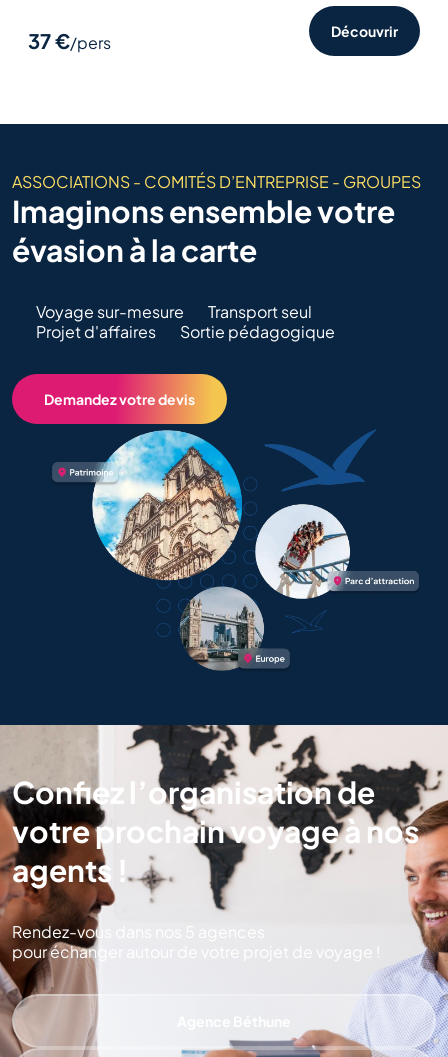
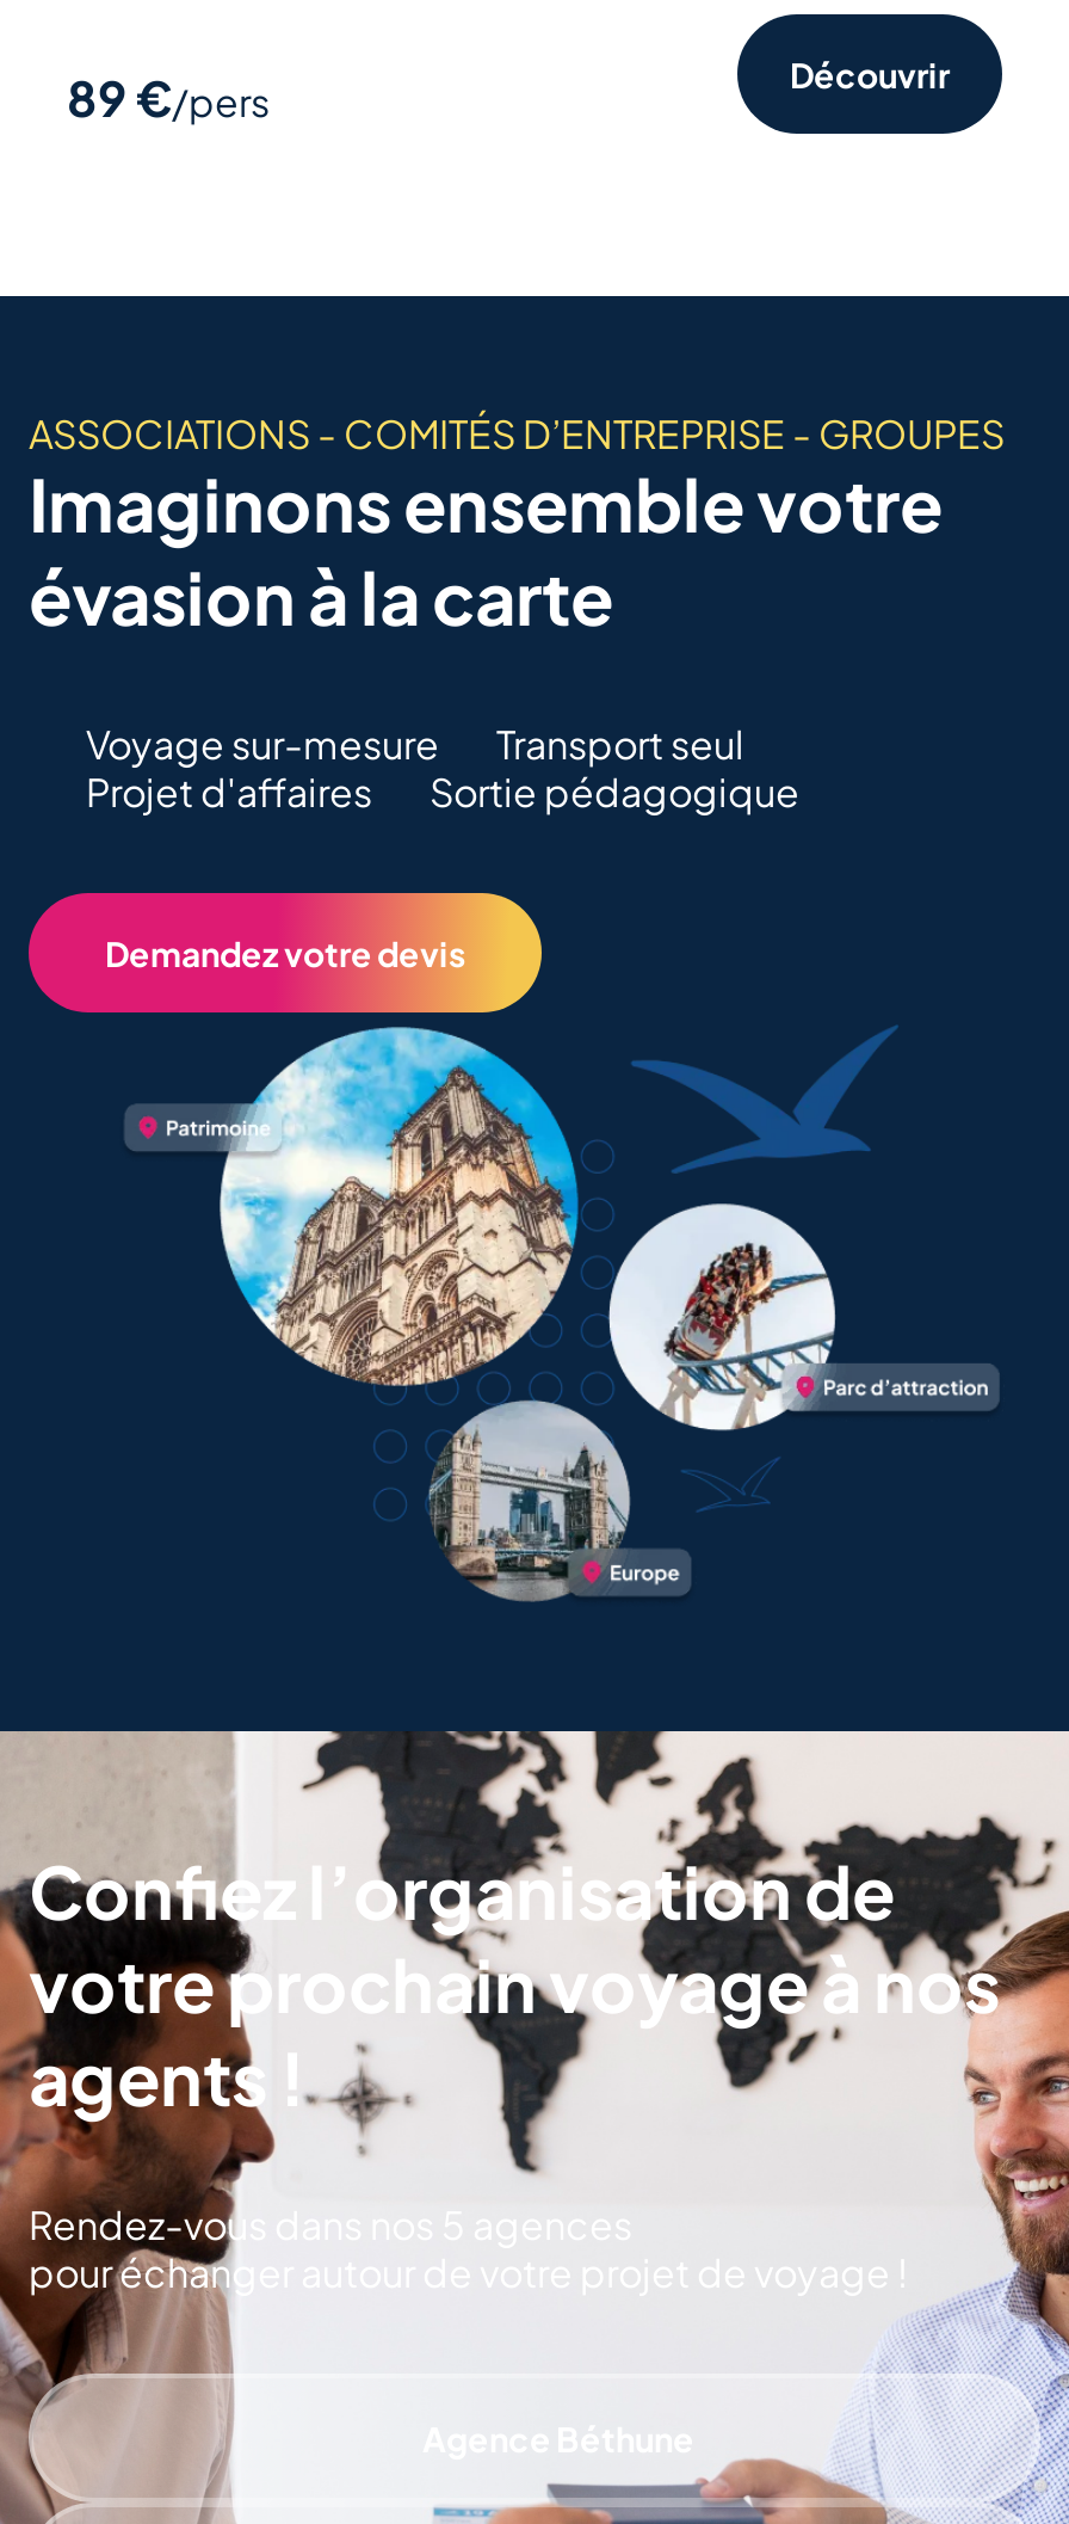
- 37 €/pers
+ 89 €/pers
